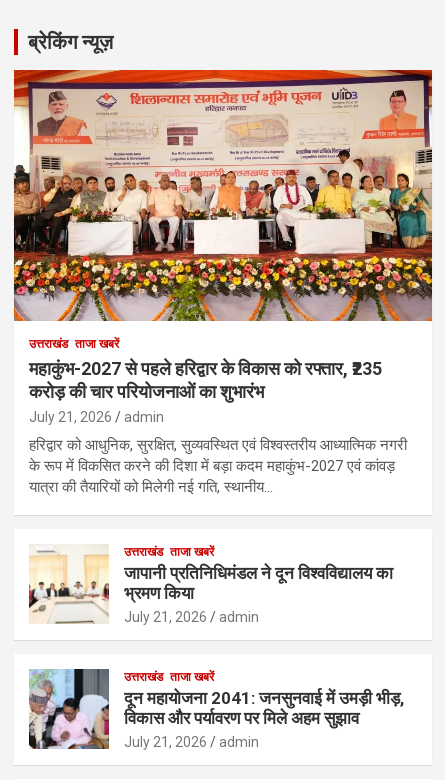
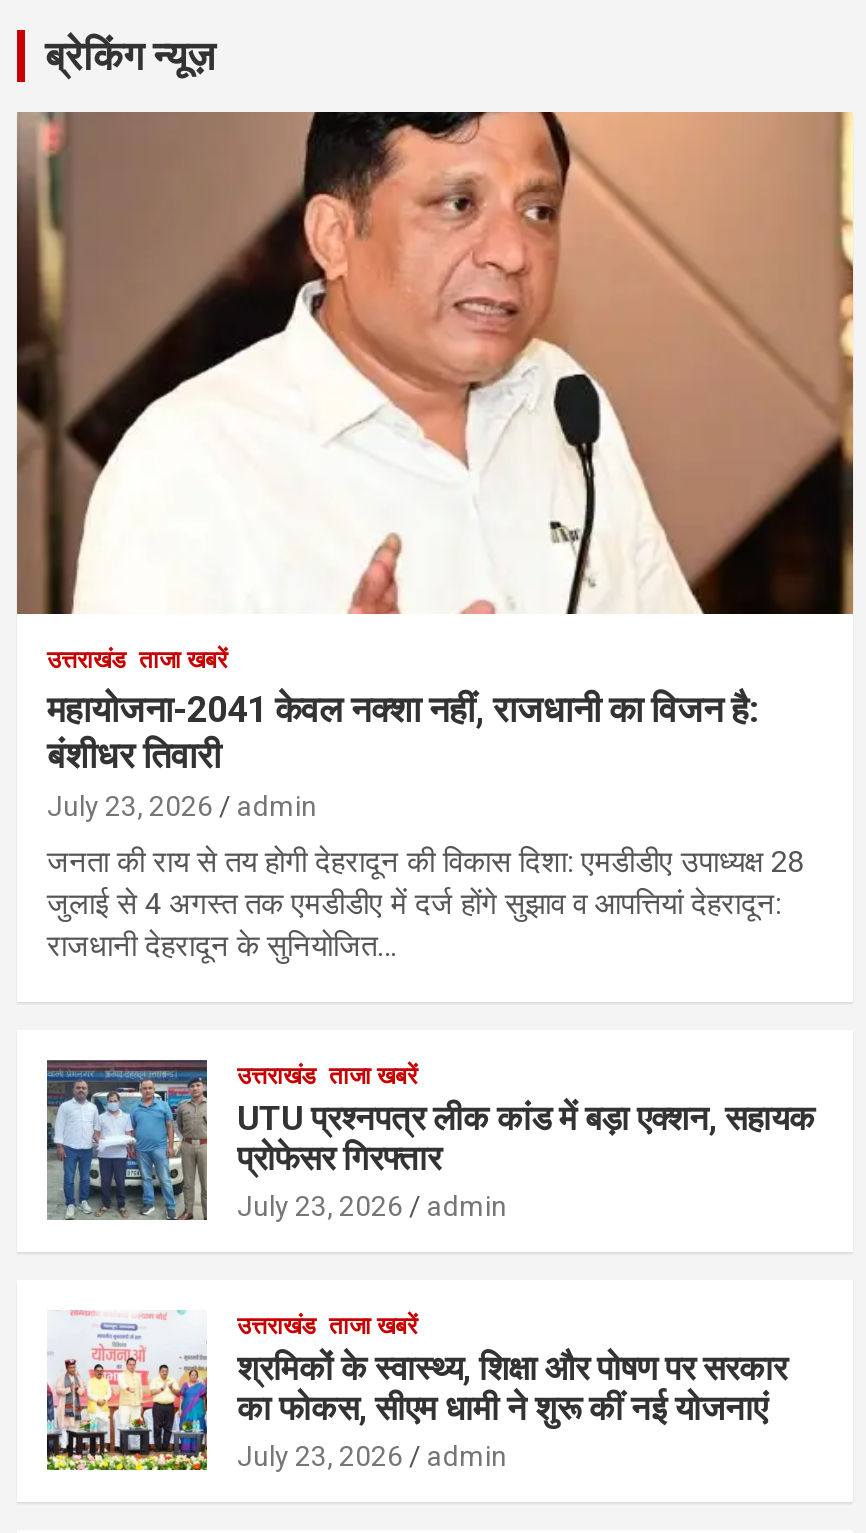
- [image]
- महाकुंभ-2027 से पहले हरिद्वार के विकास को रफ्तार, ₹235
- करोड़ की चार परियोजनाओं का शुभारंभ
- July 21, 2026
+ [image]
+ महायोजना-2041 केवल नक्शा नहीं, राजधानी का विजन है:
+ बंशीधर तिवारी
+ July 23, 2026

- हरिद्वार को आधुनिक, सुरक्षित, सुव्यवस्थित एवं विश्वस्तरीय आध्यात्मिक नगरी
- के रूप में विकसित करने की दिशा में बड़ा कदम महाकुंभ-2027 एवं कांवड़
- यात्रा की तैयारियों को मिलेगी नई गति, स्थानीय…
+ जनता की राय से तय होगी देहरादून की विकास दिशा: एमडीडीए उपाध्यक्ष 28
+ जुलाई से 4 अगस्त तक एमडीडीए में दर्ज होंगे सुझाव व आपत्तियां देहरादून:
+ राजधानी देहरादून के सुनियोजित…

- [image]
- जापानी प्रतिनिधिमंडल ने दून विश्वविद्यालय का
- भ्रमण किया
- July 21, 2026
+ [image]
+ UTU प्रश्नपत्र लीक कांड में बड़ा एक्शन, सहायक
+ प्रोफेसर गिरफ्तार
+ July 23, 2026

- [image]
- दून महायोजना 2041: जनसुनवाई में उमड़ी भीड़,
- विकास और पर्यावरण पर मिले अहम सुझाव
- July 21, 2026
+ [image]
+ श्रमिकों के स्वास्थ्य, शिक्षा और पोषण पर सरकार
+ का फोकस, सीएम धामी ने शुरू कीं नई योजनाएं
+ July 23, 2026
